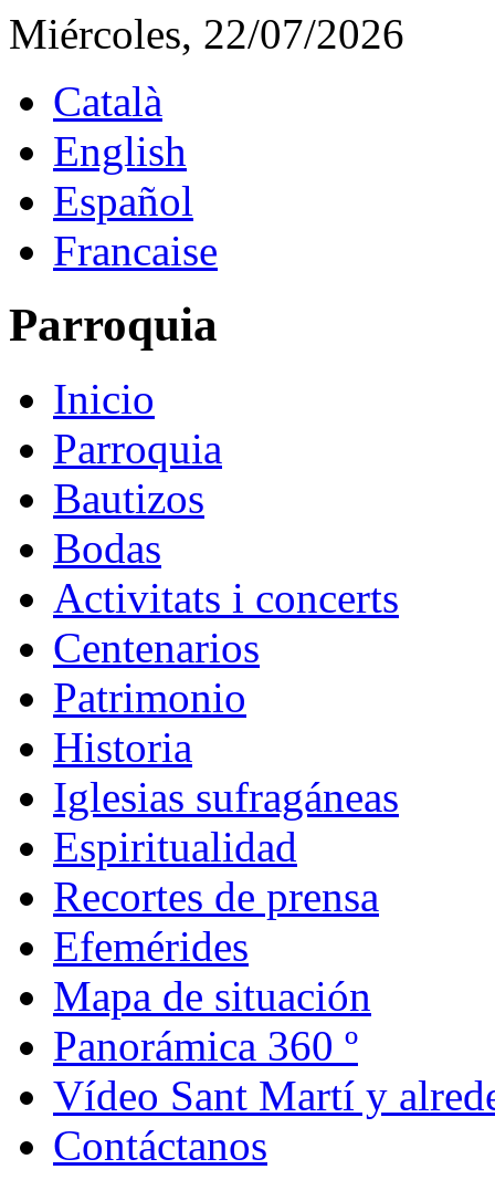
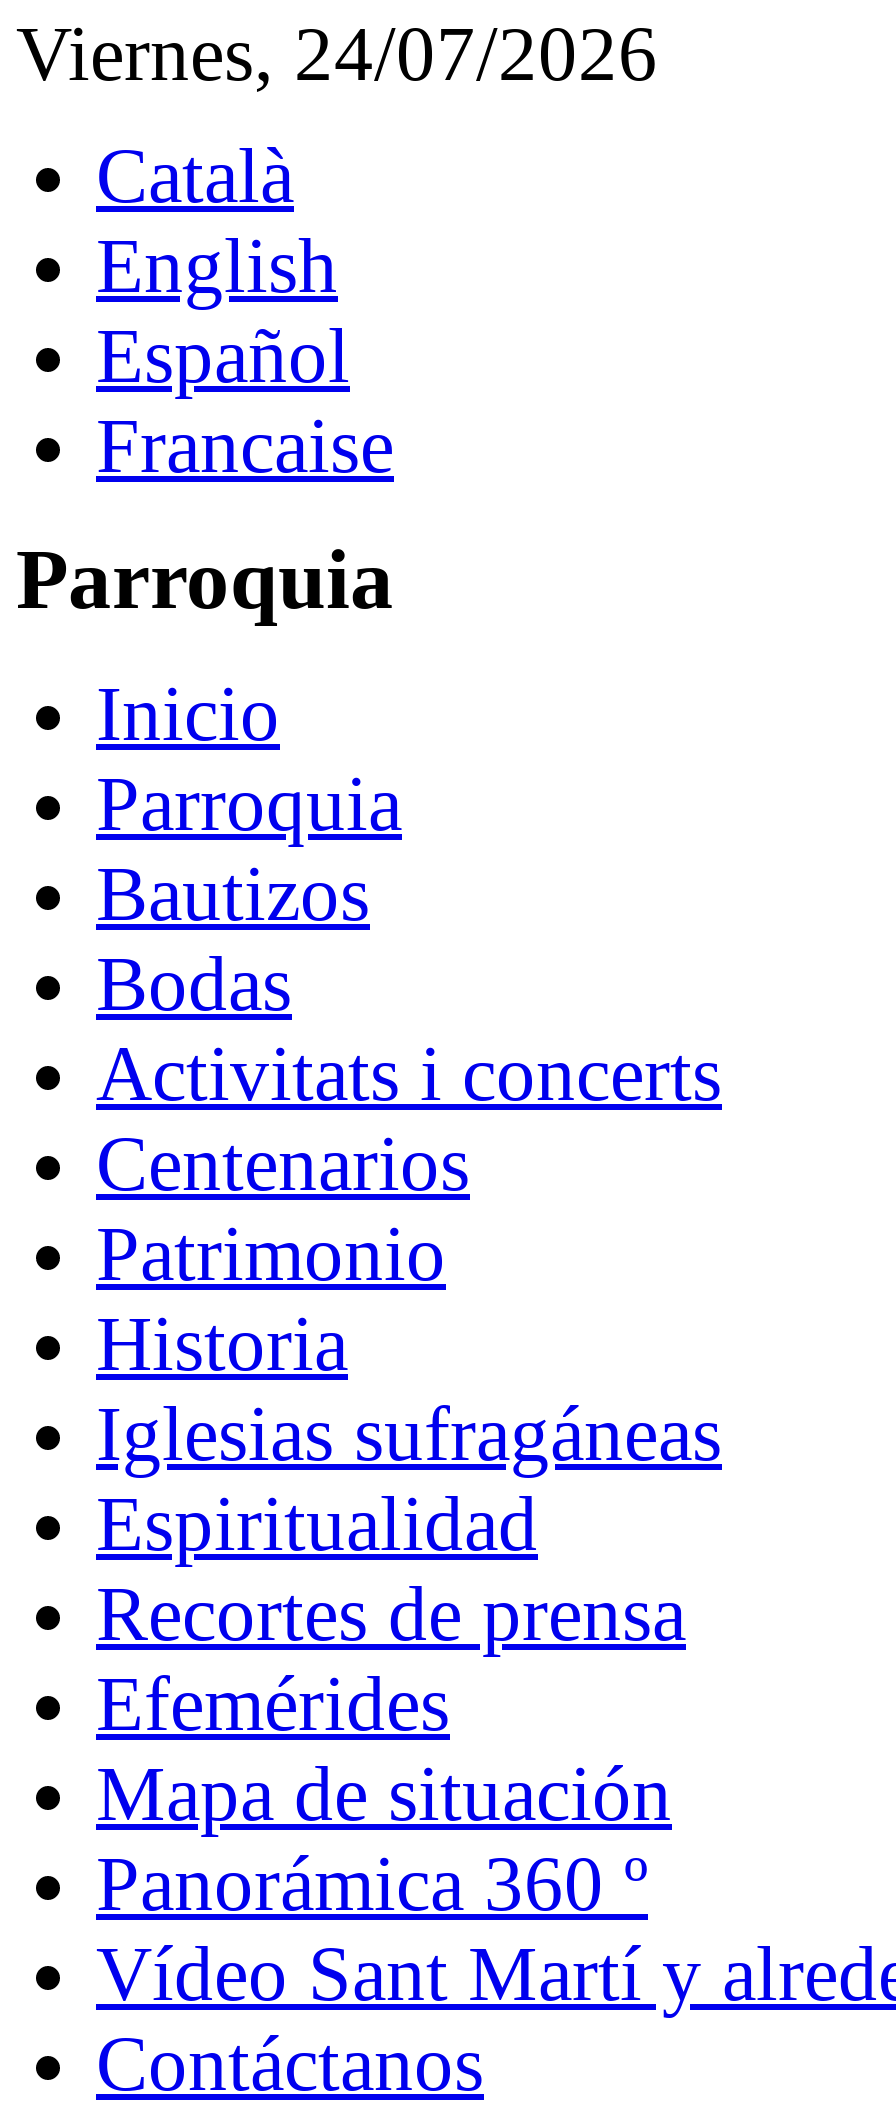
- Miércoles, 22/07/2026
+ Viernes, 24/07/2026
